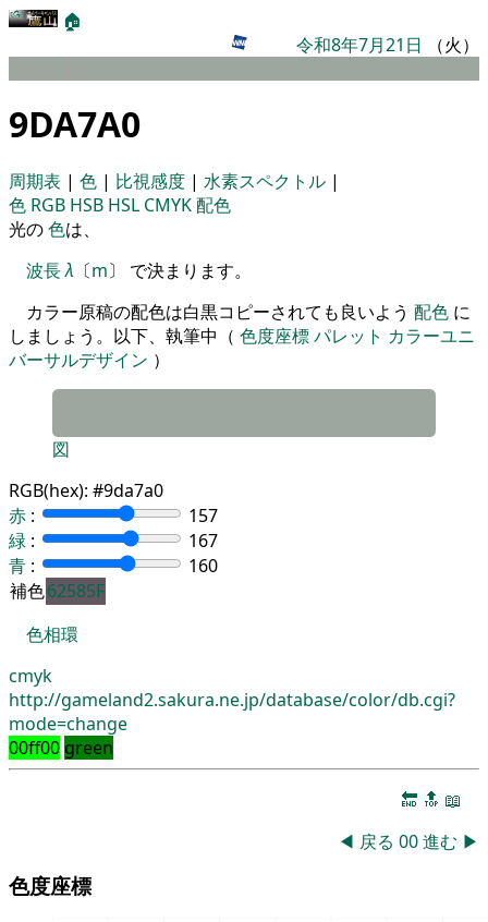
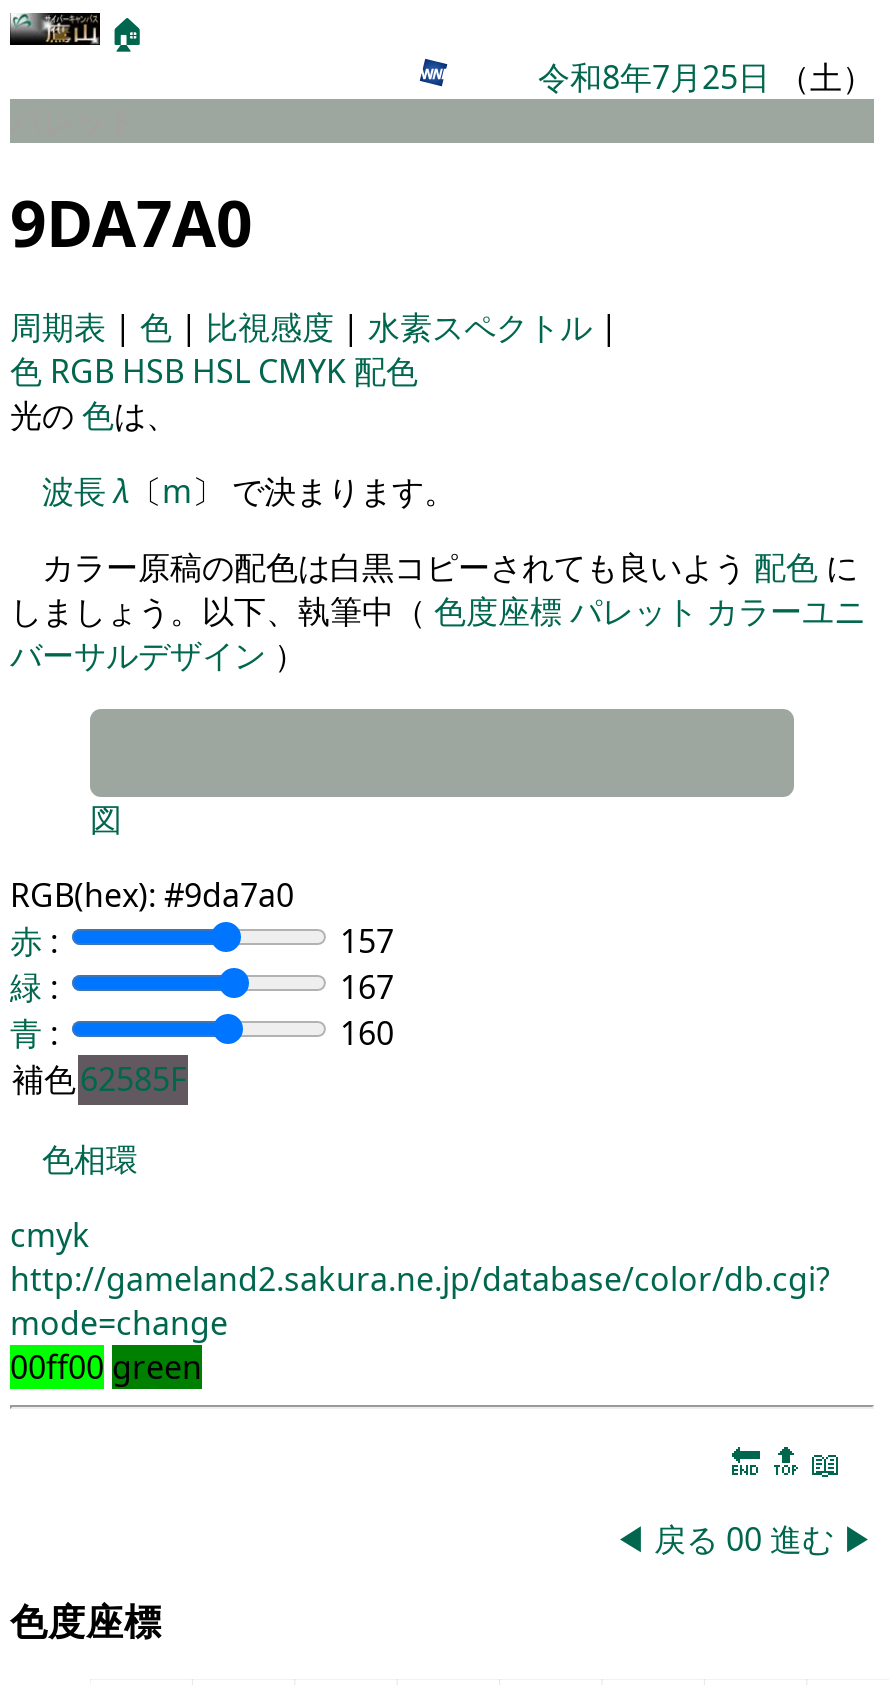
- 令和8年7月21日（火）
+ 令和8年7月25日（土）
